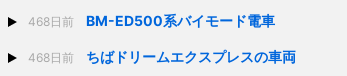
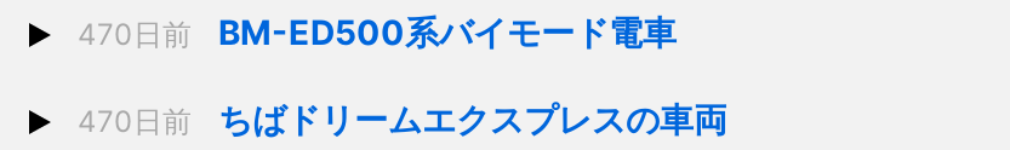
- 468日前 BM-ED500系バイモード電車
+ 470日前 BM-ED500系バイモード電車

- 468日前 ちばドリームエクスプレスの車両
+ 470日前 ちばドリームエクスプレスの車両
